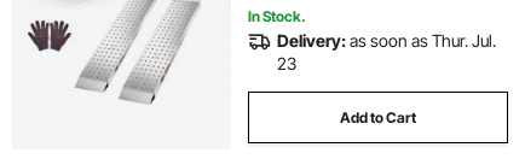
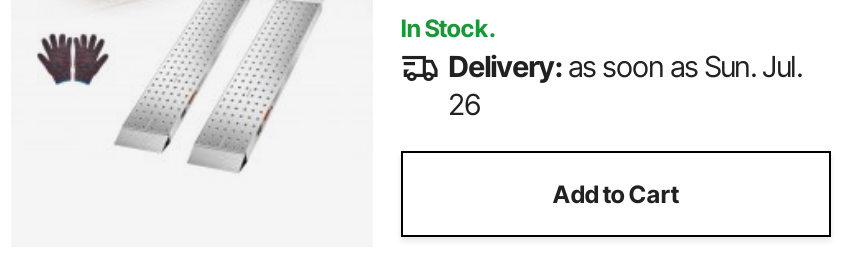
- Delivery: as soon as Thur. Jul.
+ Delivery: as soon as Sun. Jul.

- 23
+ 26
